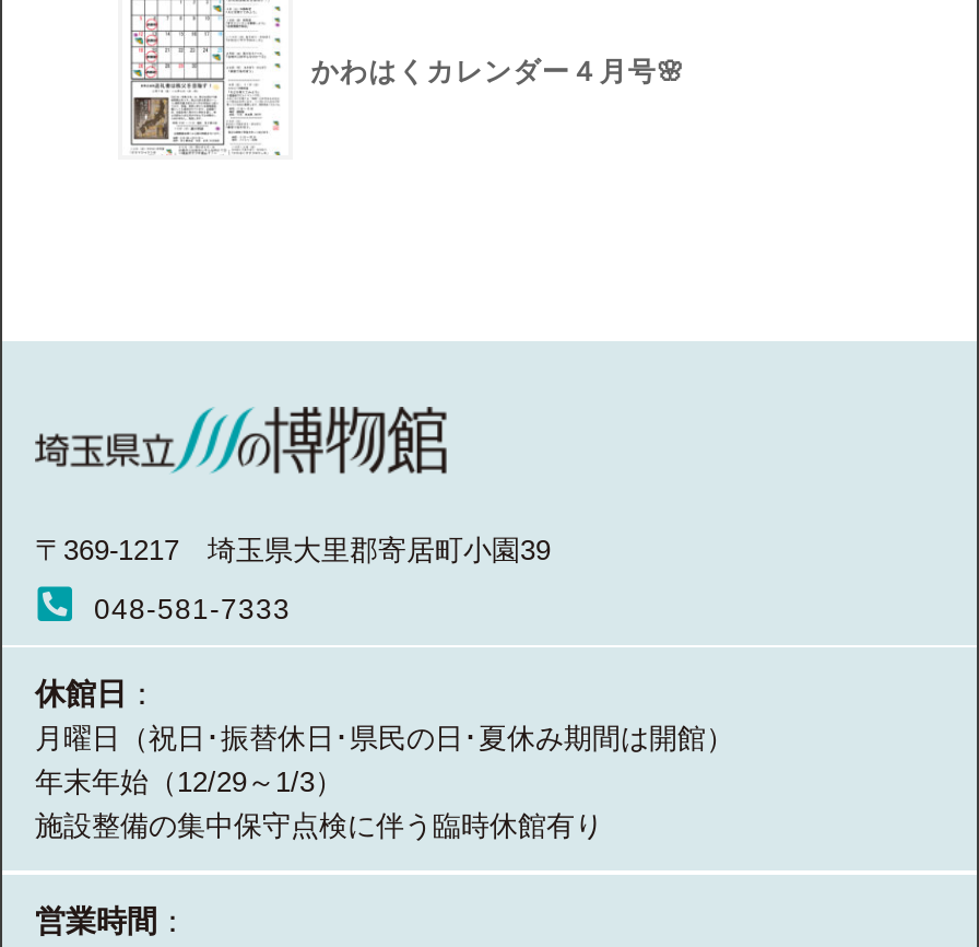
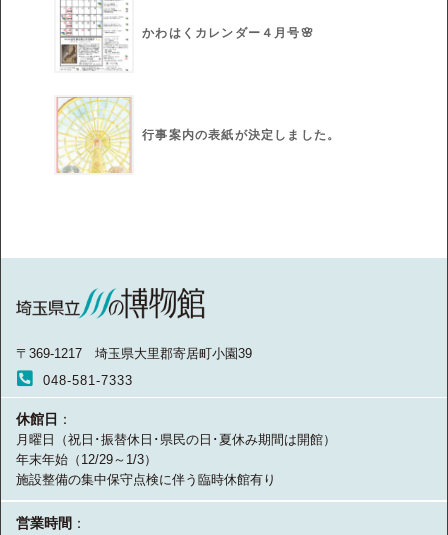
+ [image]
+ 行事案内の表紙が決定しました。
